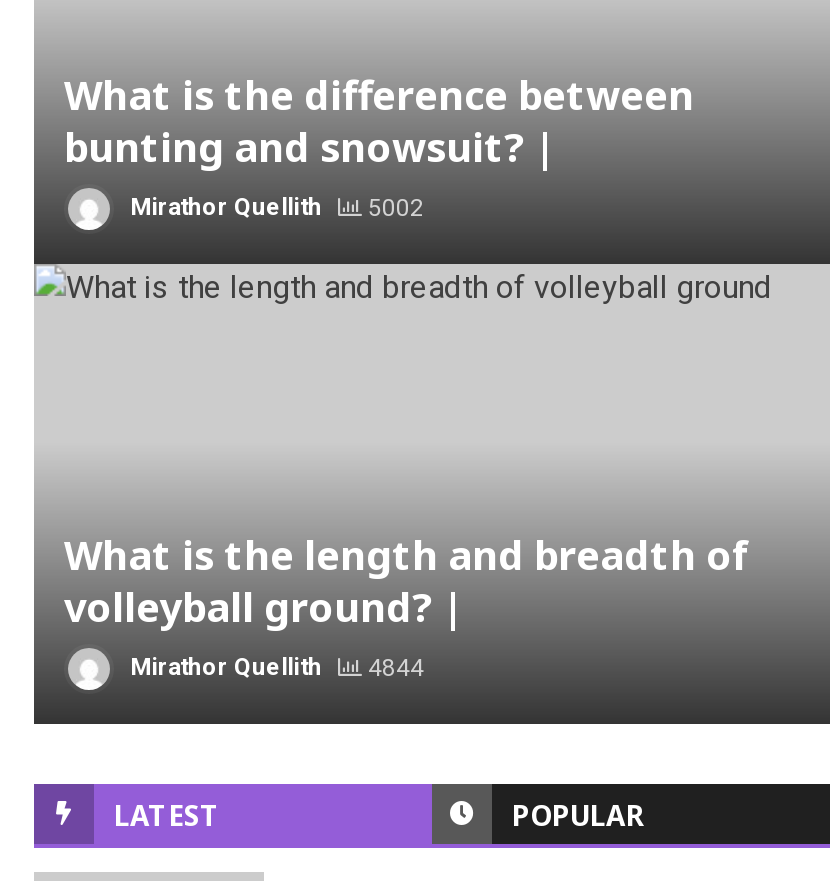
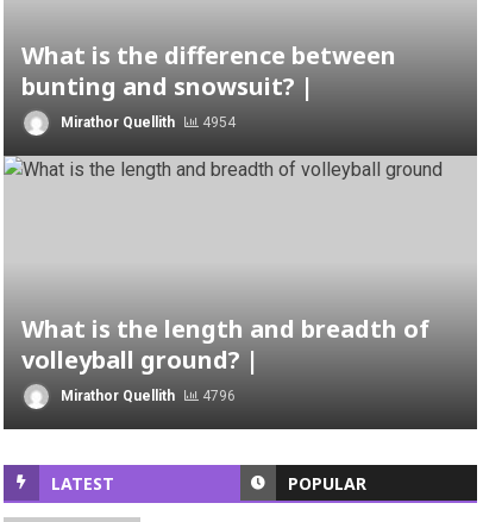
- Mirathor Quellith 5002
+ Mirathor Quellith 4954

- Mirathor Quellith 4844
+ Mirathor Quellith 4796
